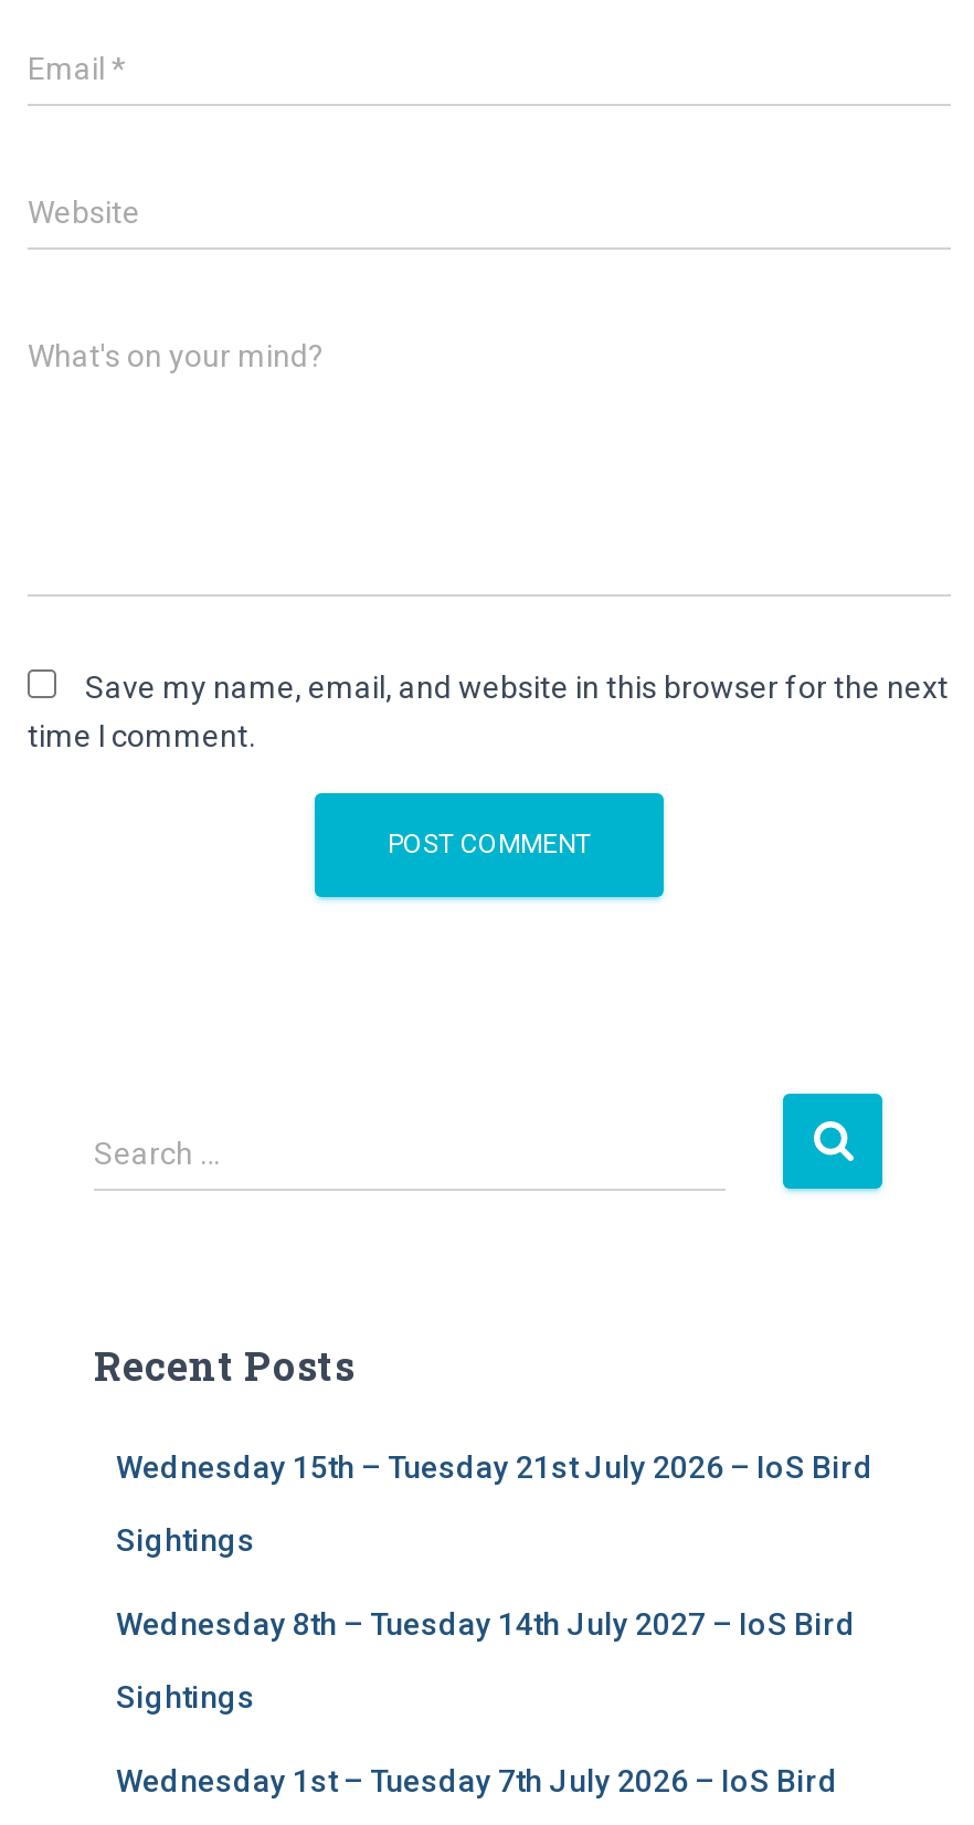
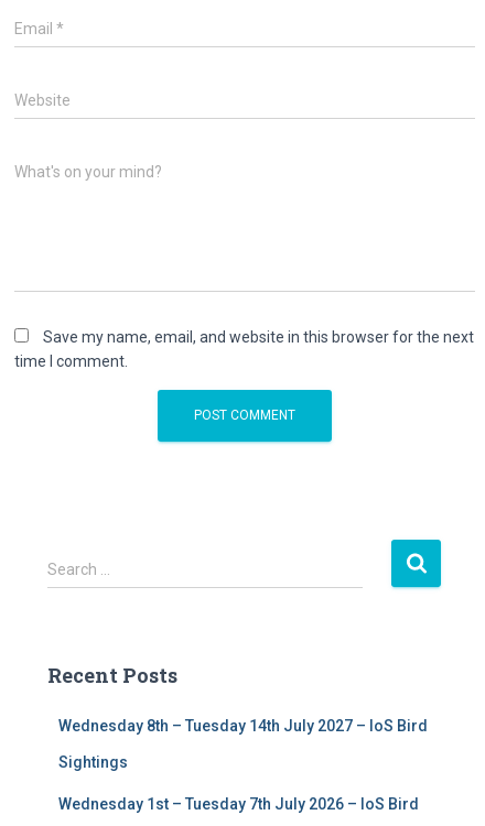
- Wednesday 15th – Tuesday 21st July 2026 – IoS Bird
- Sightings
